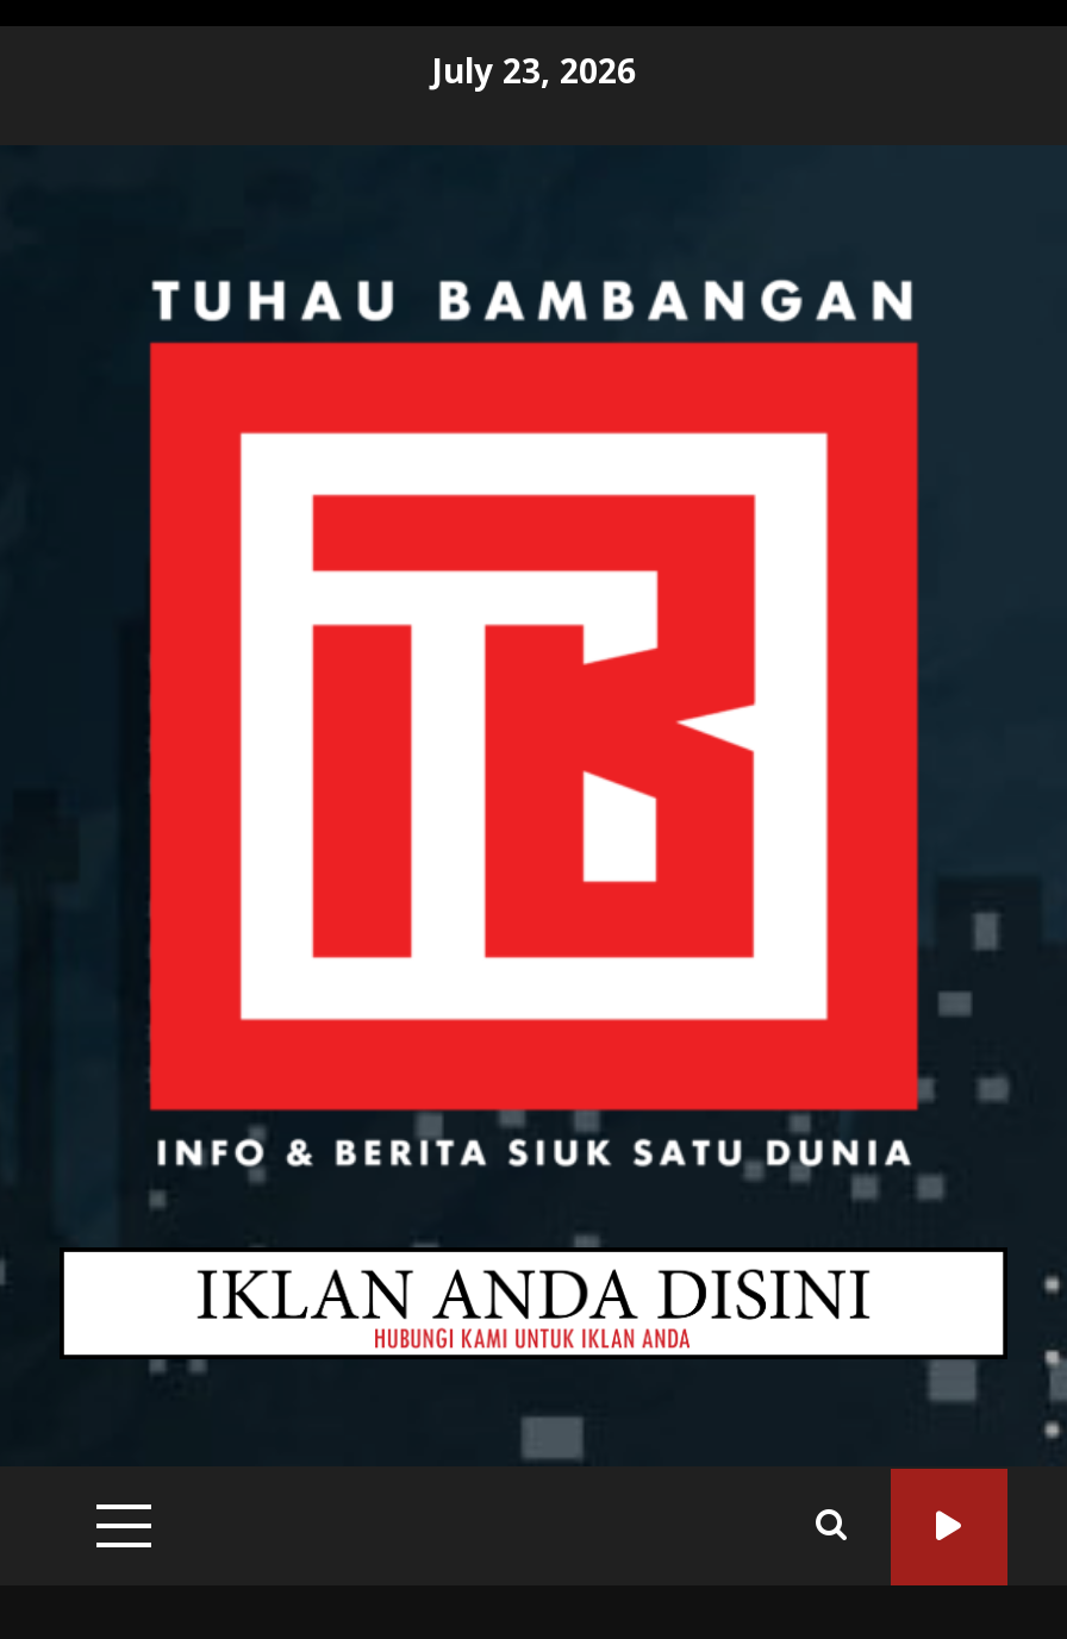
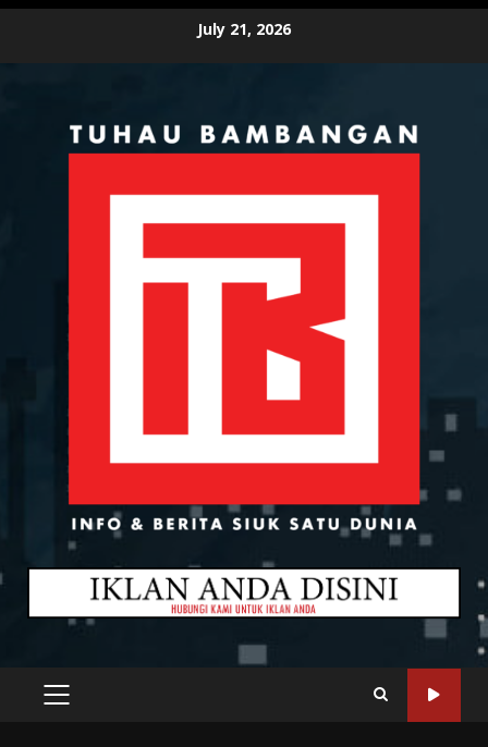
- July 23, 2026
+ July 21, 2026
